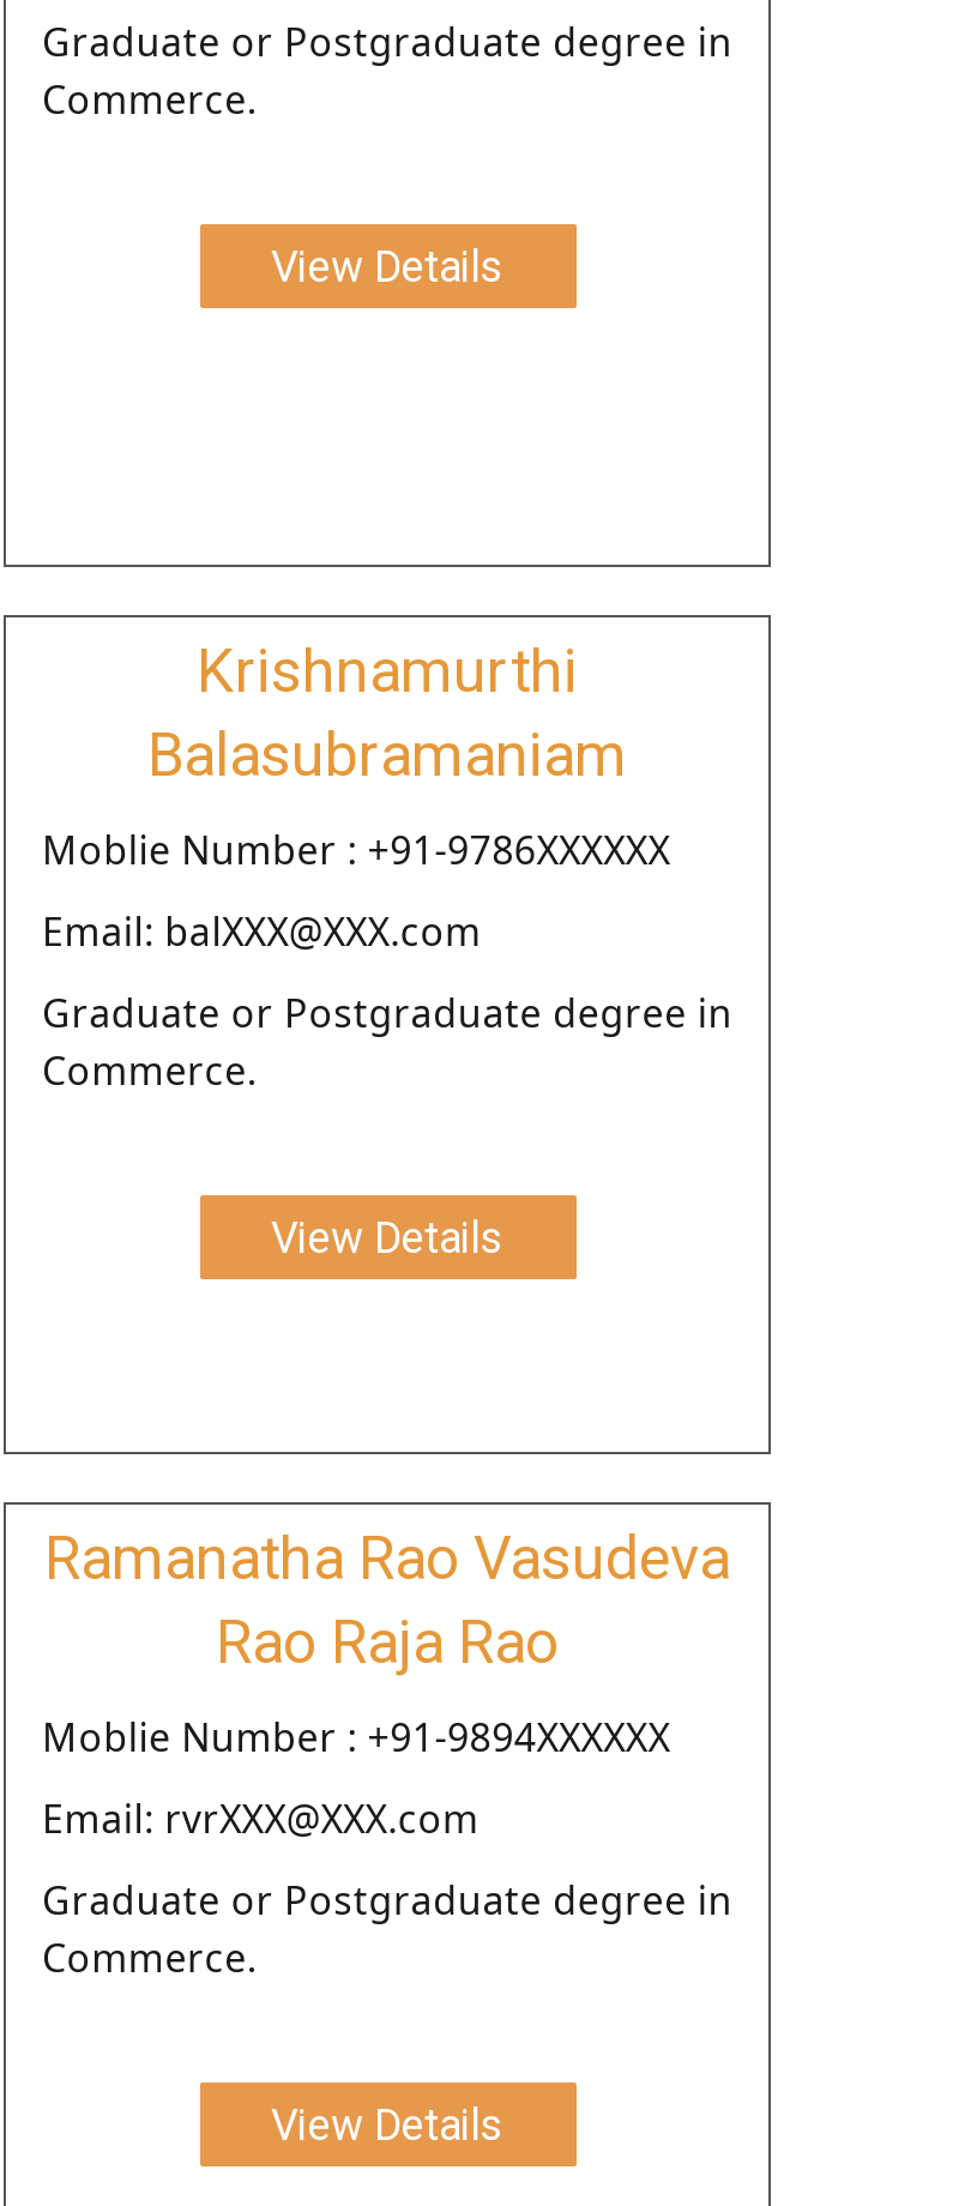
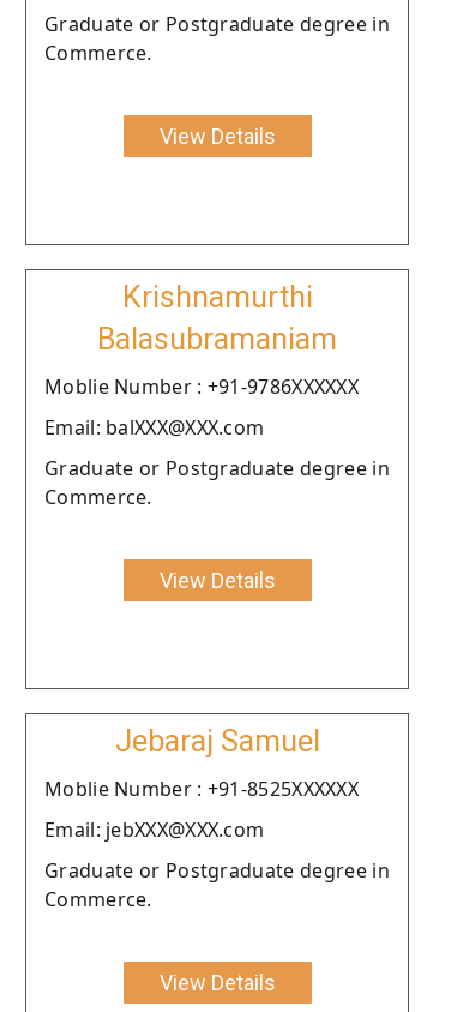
- Ramanatha Rao Vasudeva
- Rao Raja Rao
+ Jebaraj Samuel

- Moblie Number : +91-9894XXXXXX
+ Moblie Number : +91-8525XXXXXX

- Email: rvrXXX@XXX.com
+ Email: jebXXX@XXX.com
